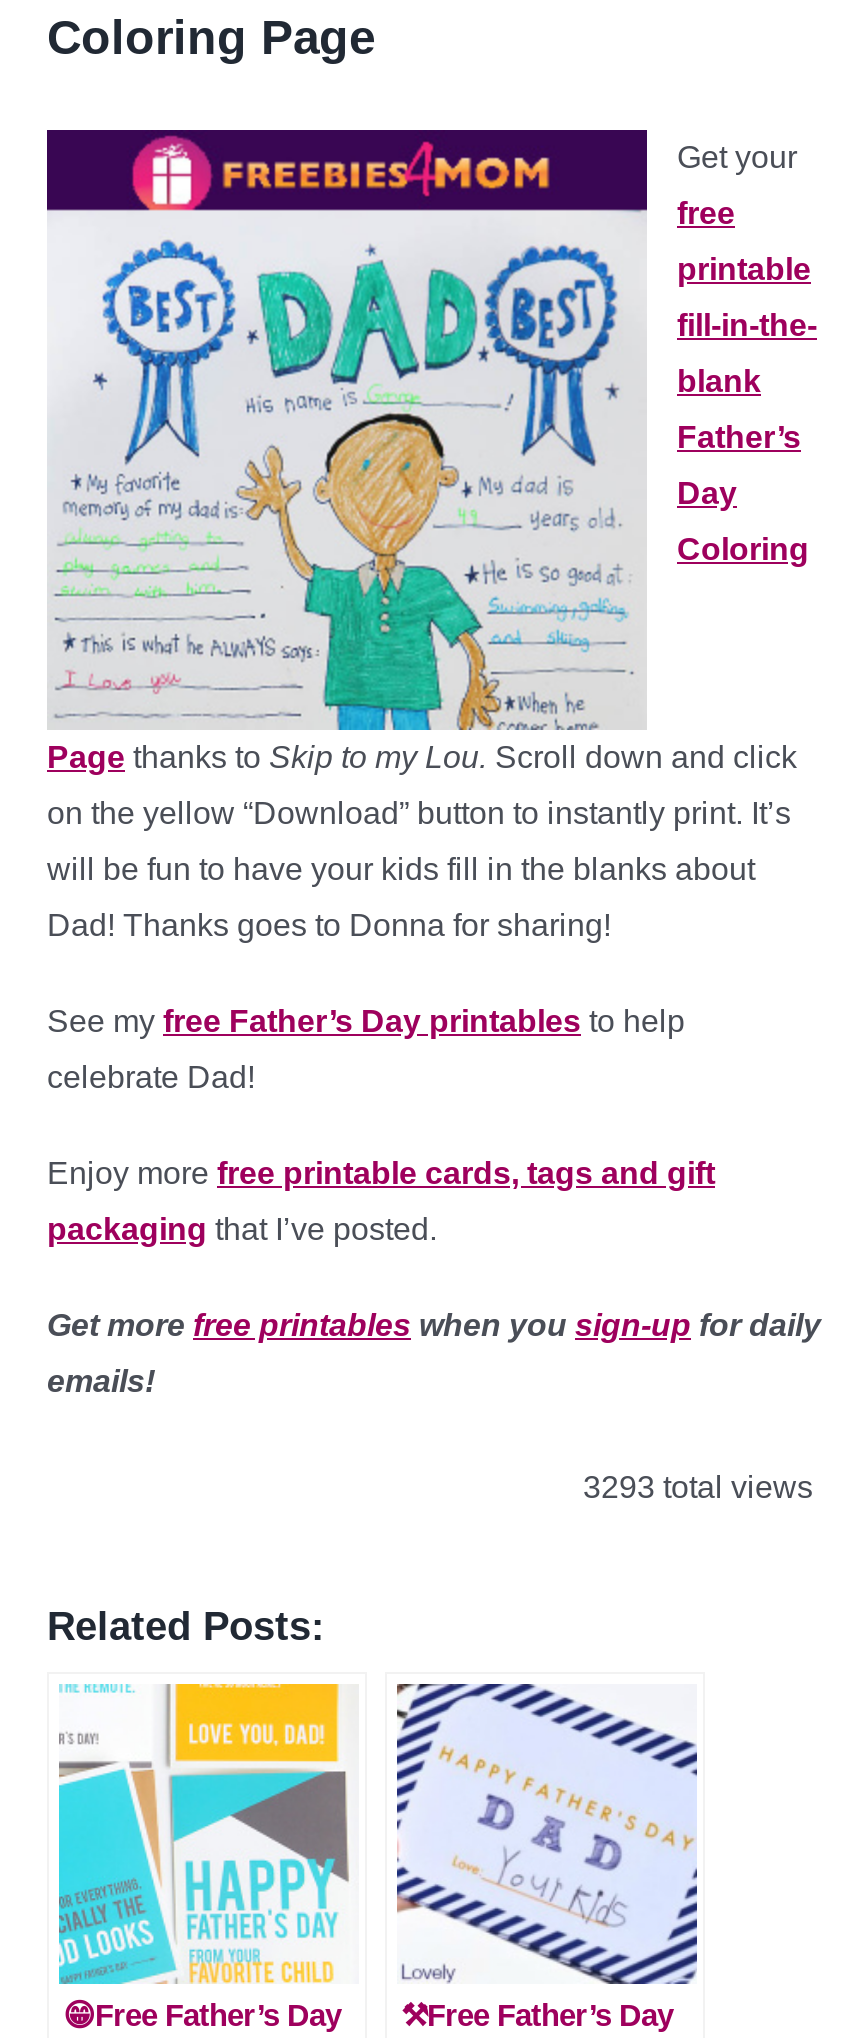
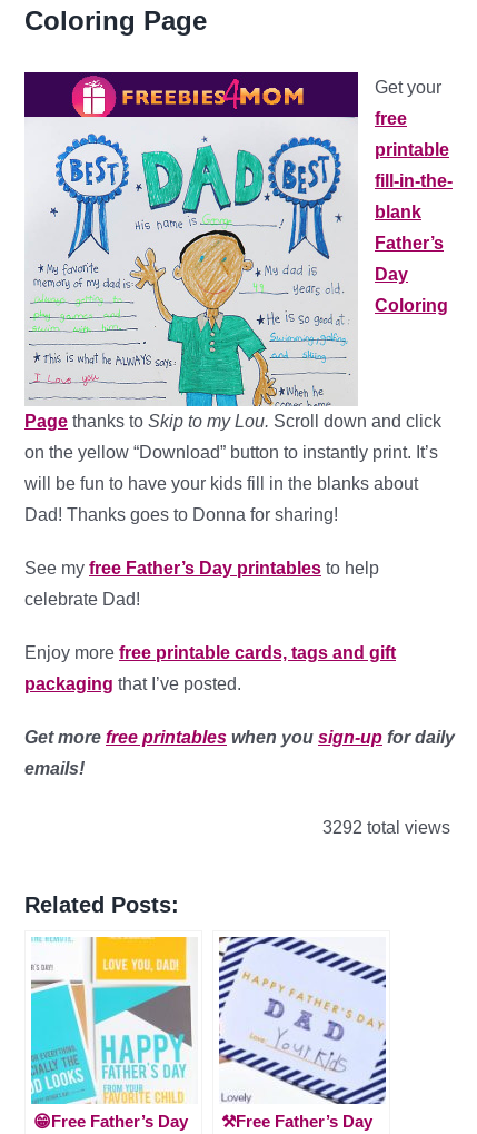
- 3293 total views
+ 3292 total views
